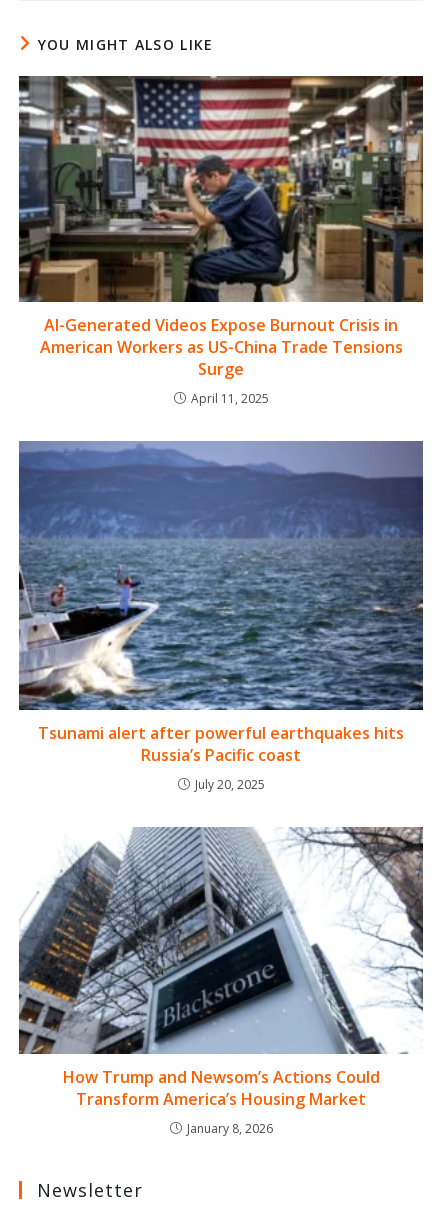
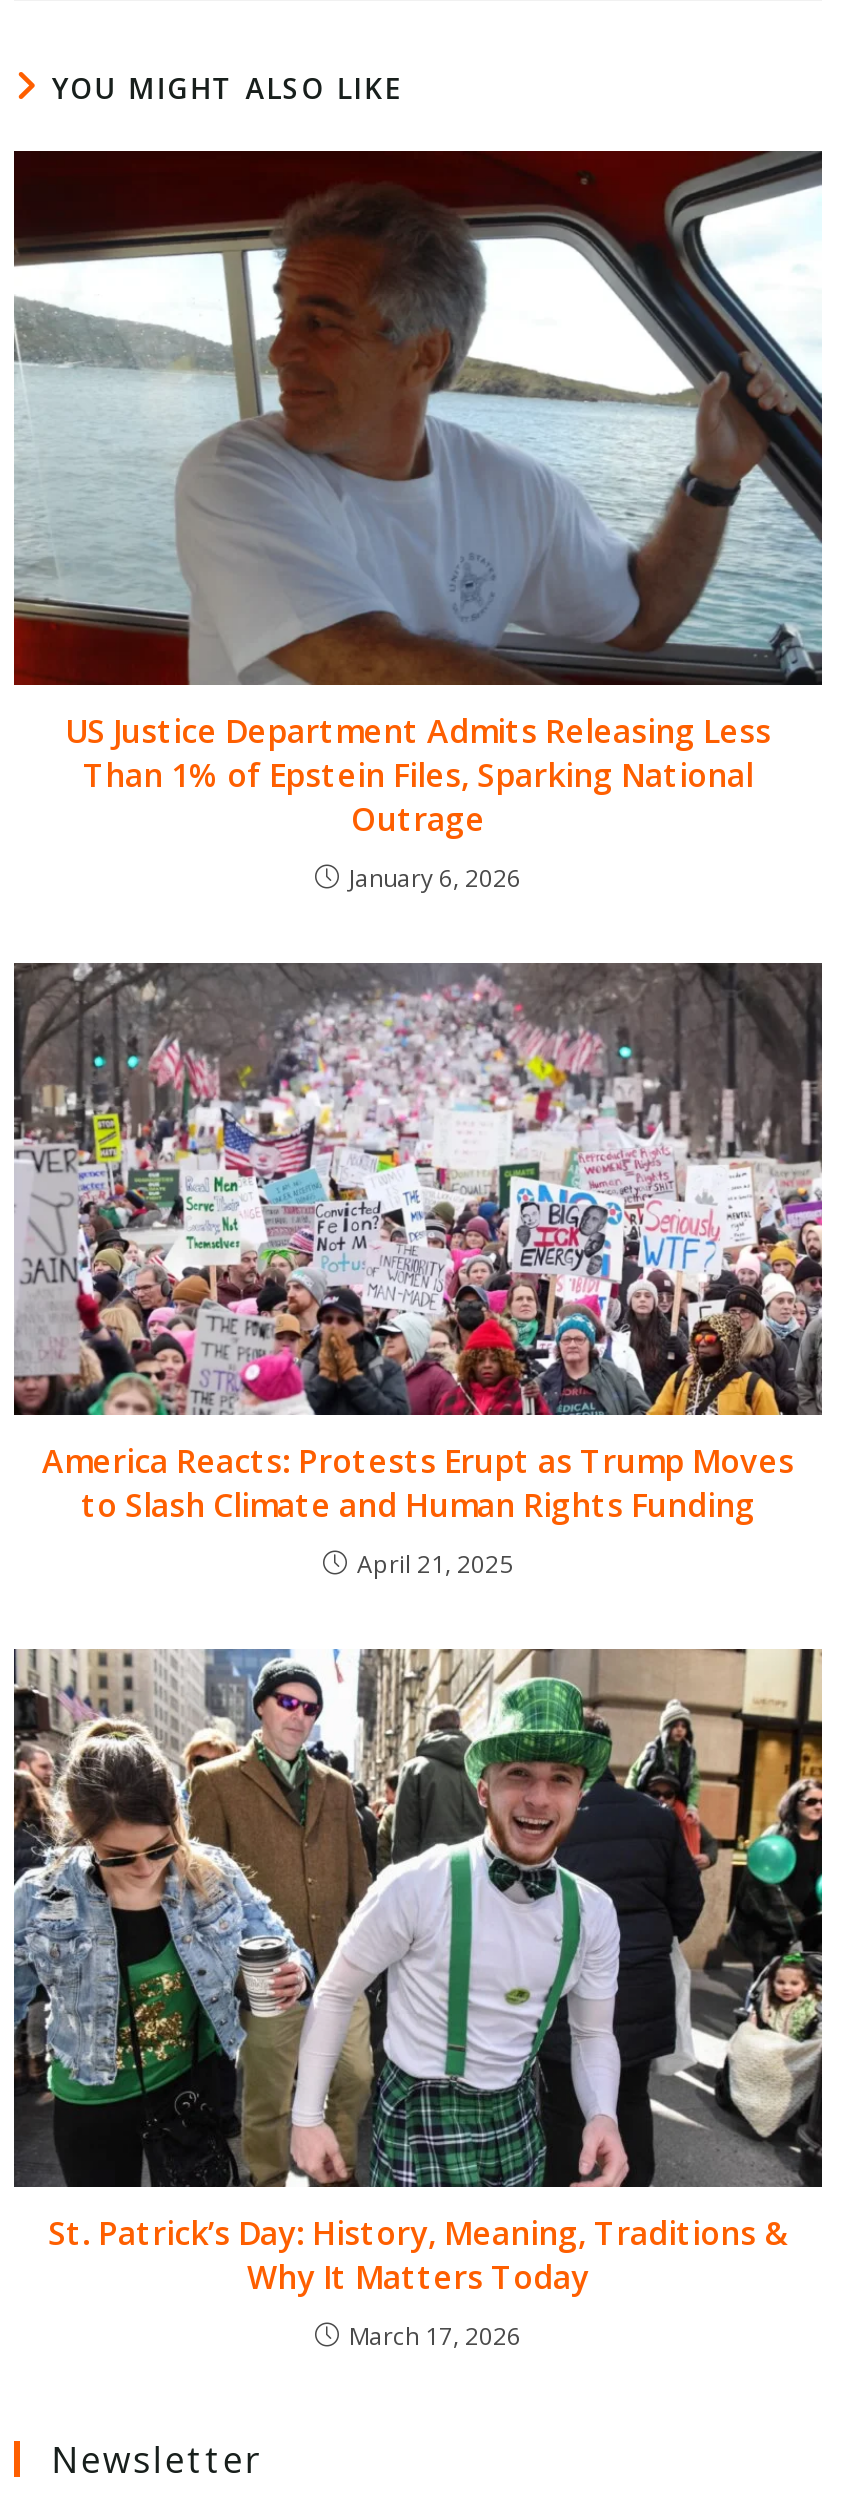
- [image]
- AI-Generated Videos Expose Burnout Crisis in
- American Workers as US-China Trade Tensions
- Surge
+ [image]
+ US Justice Department Admits Releasing Less
+ Than 1% of Epstein Files, Sparking National
+ Outrage

- April 11, 2025
+ January 6, 2026

- [image]
+ [image]

- Tsunami alert after powerful earthquakes hits
- Russia’s Pacific coast
+ America Reacts: Protests Erupt as Trump Moves
+ to Slash Climate and Human Rights Funding

- July 20, 2025
+ April 21, 2025

- [image]
- How Trump and Newsom’s Actions Could
- Transform America’s Housing Market
+ [image]
+ St. Patrick’s Day: History, Meaning, Traditions &
+ Why It Matters Today

- January 8, 2026
+ March 17, 2026
